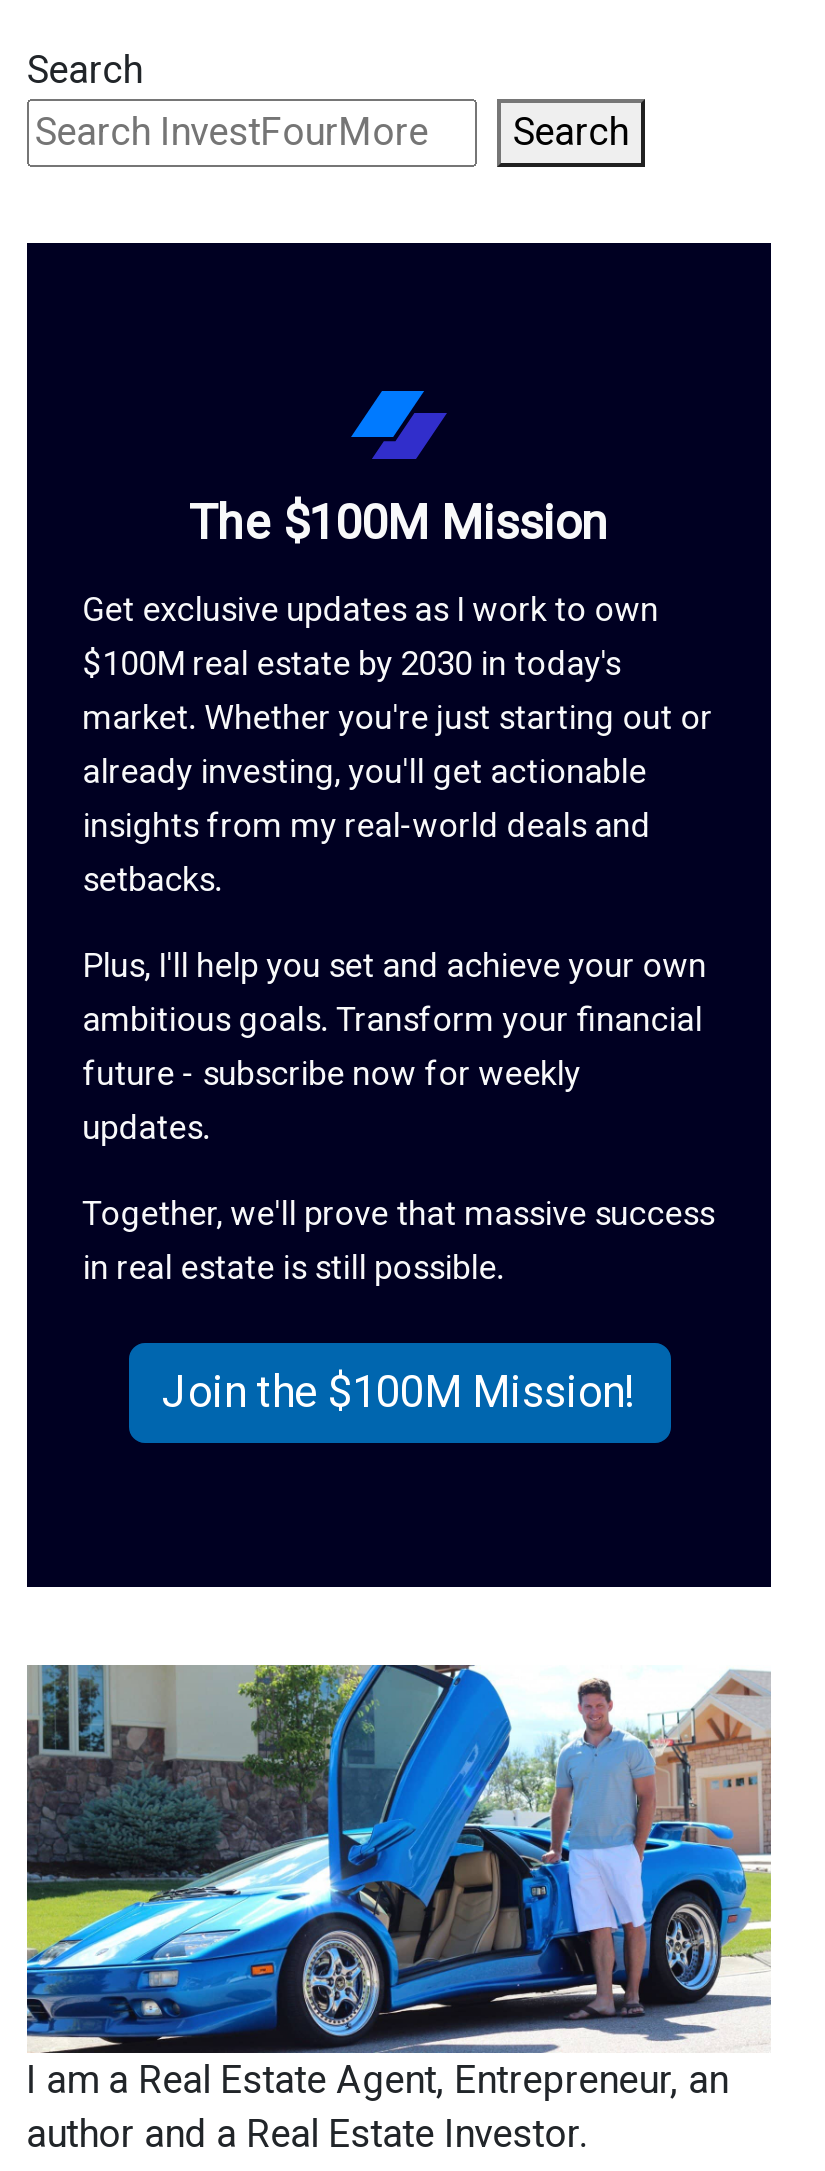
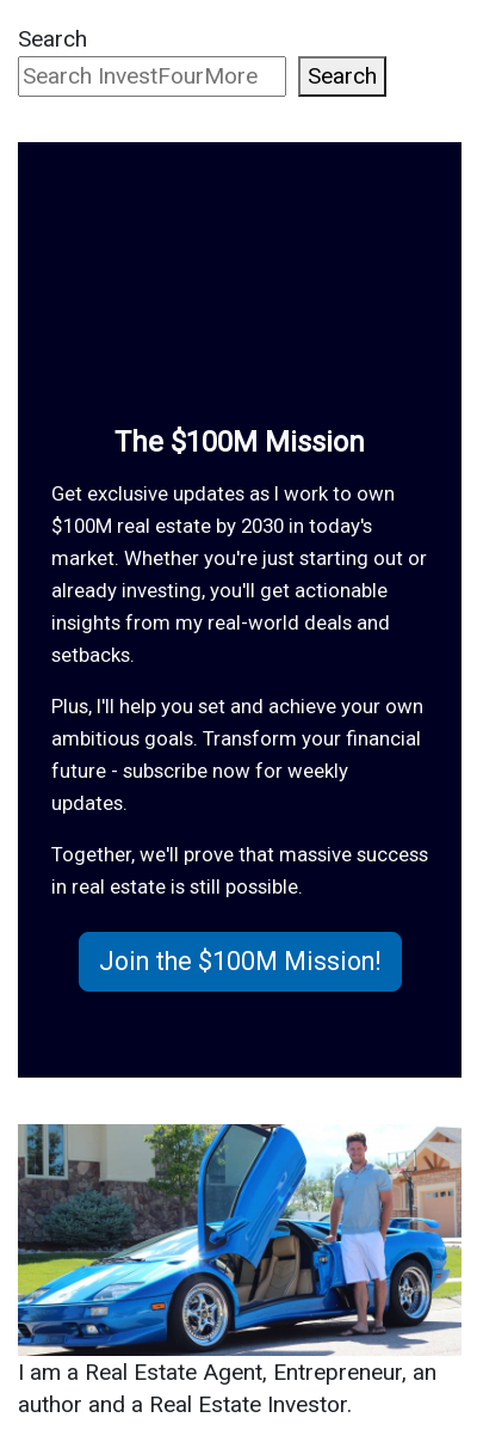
- [image]
